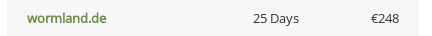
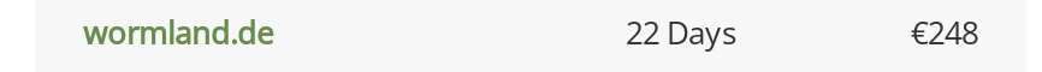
- 25 Days
+ 22 Days
